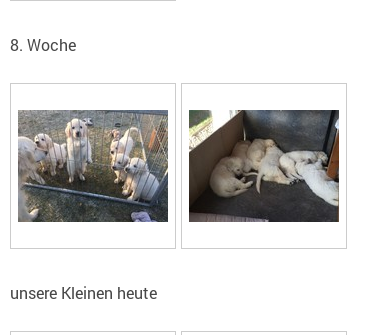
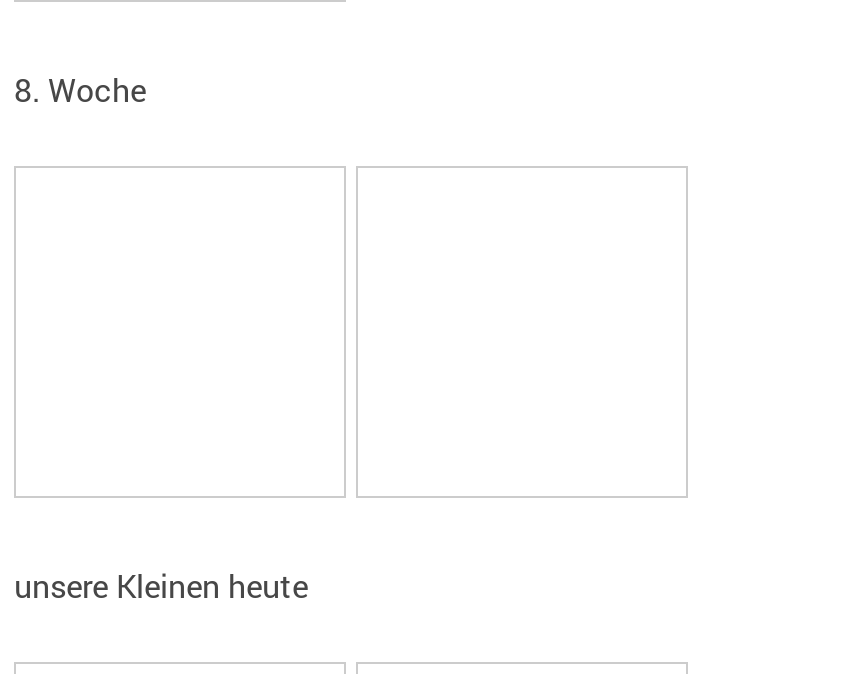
- [image]

- [image]
